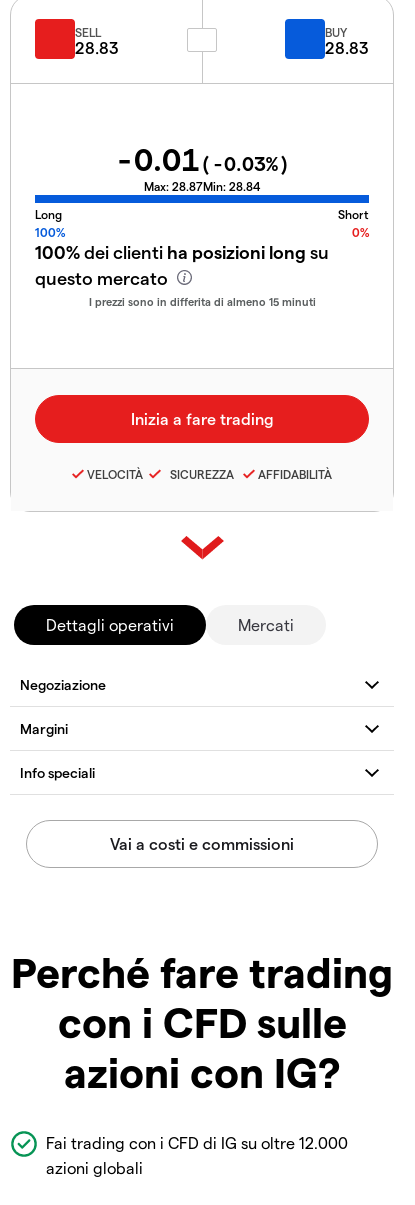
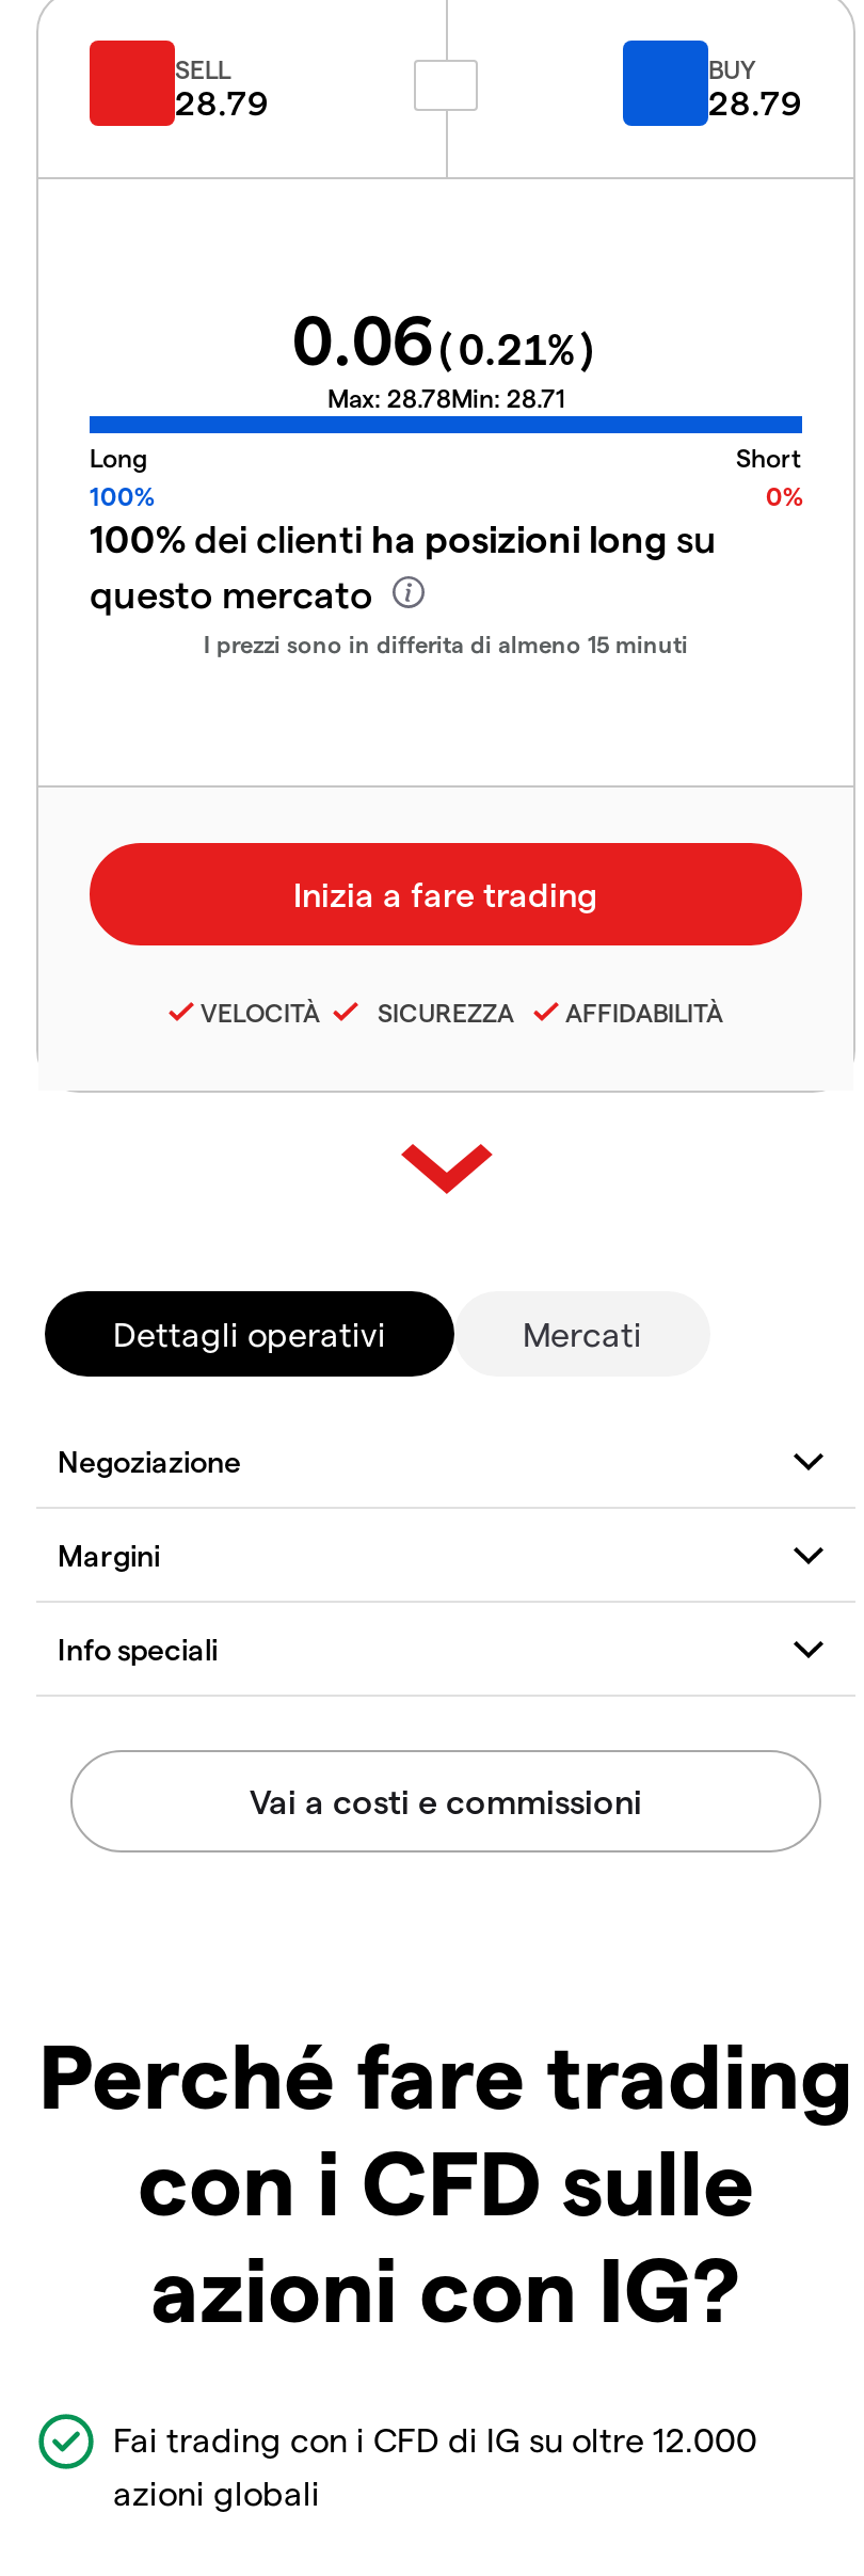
- 28.83
+ 28.79

- 28.83
+ 28.79

- -0.01(-0.03%)
+ 0.06(0.21%)

- Max: 28.87Min: 28.84
+ Max: 28.78Min: 28.71
